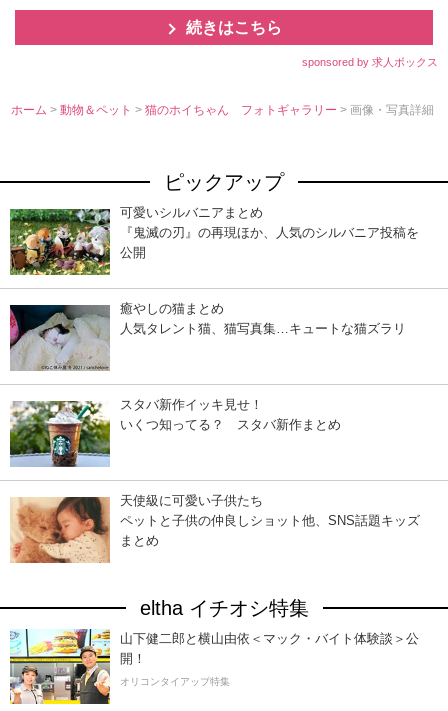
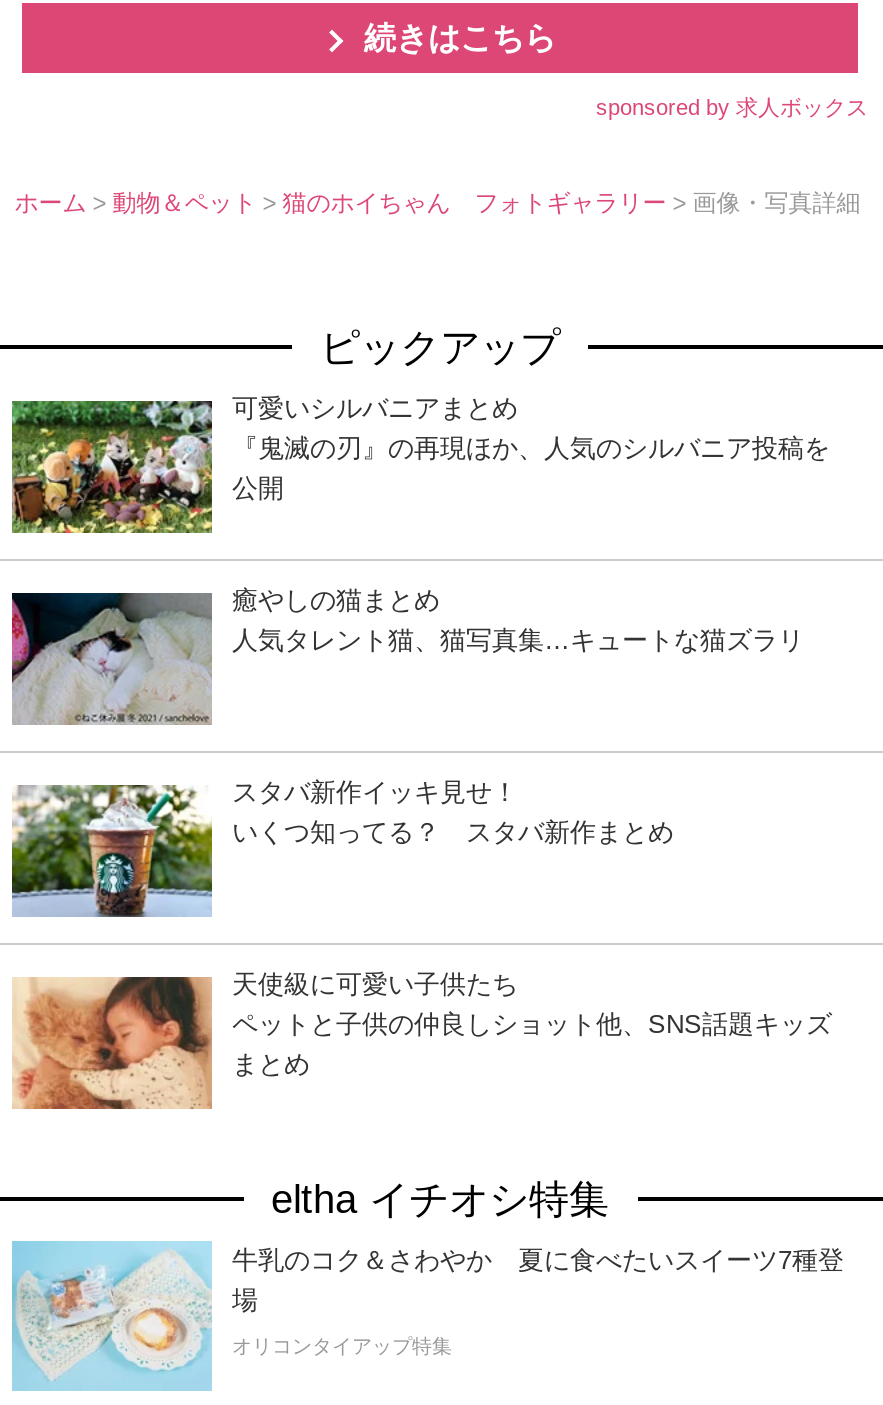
- [image]
- 山下健二郎と横山由依＜マック・バイト体験談＞公
- 開！
+ [image]
+ 牛乳のコク＆さわやか 夏に食べたいスイーツ7種登
+ 場
